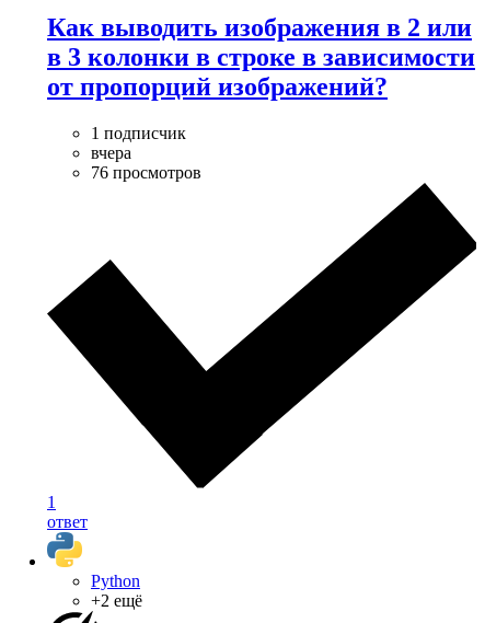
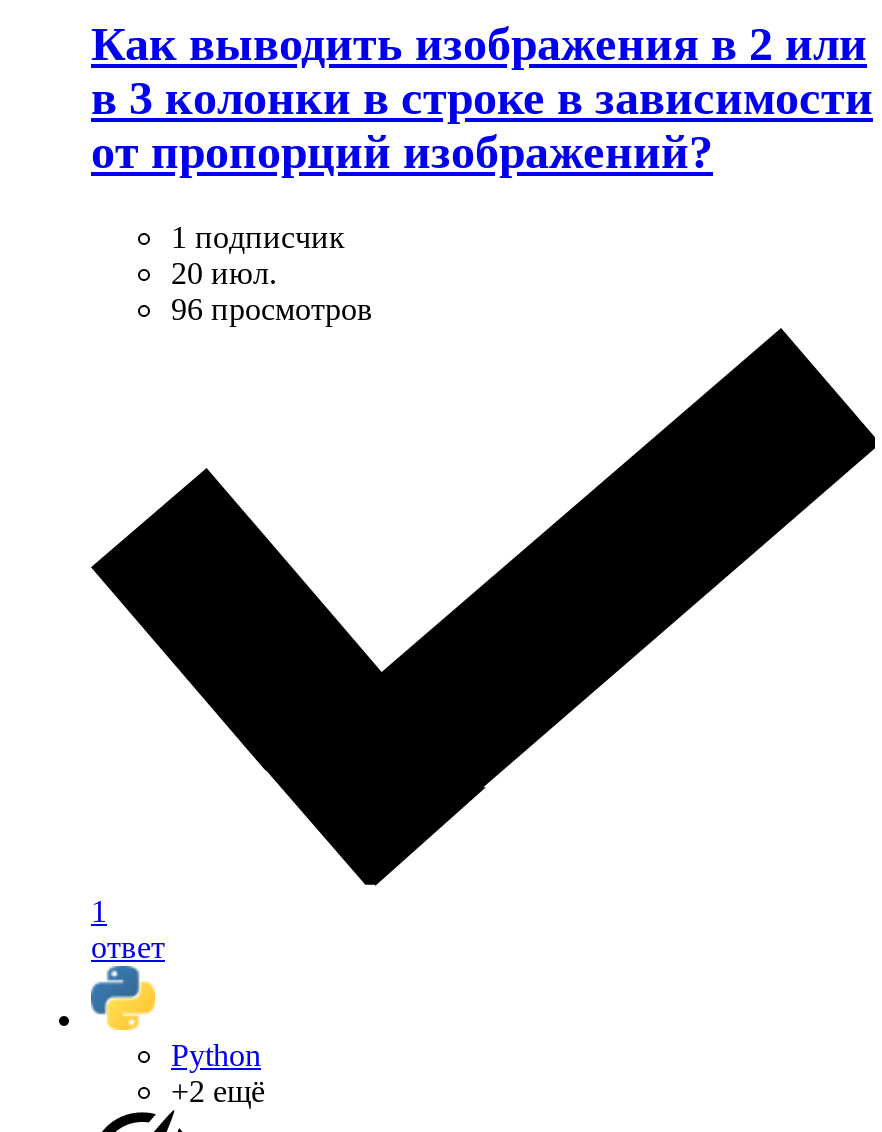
- вчера
- 76 просмотров
+ 20 июл.
+ 96 просмотров
